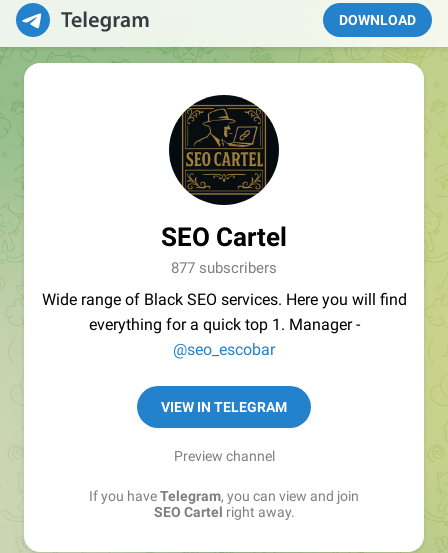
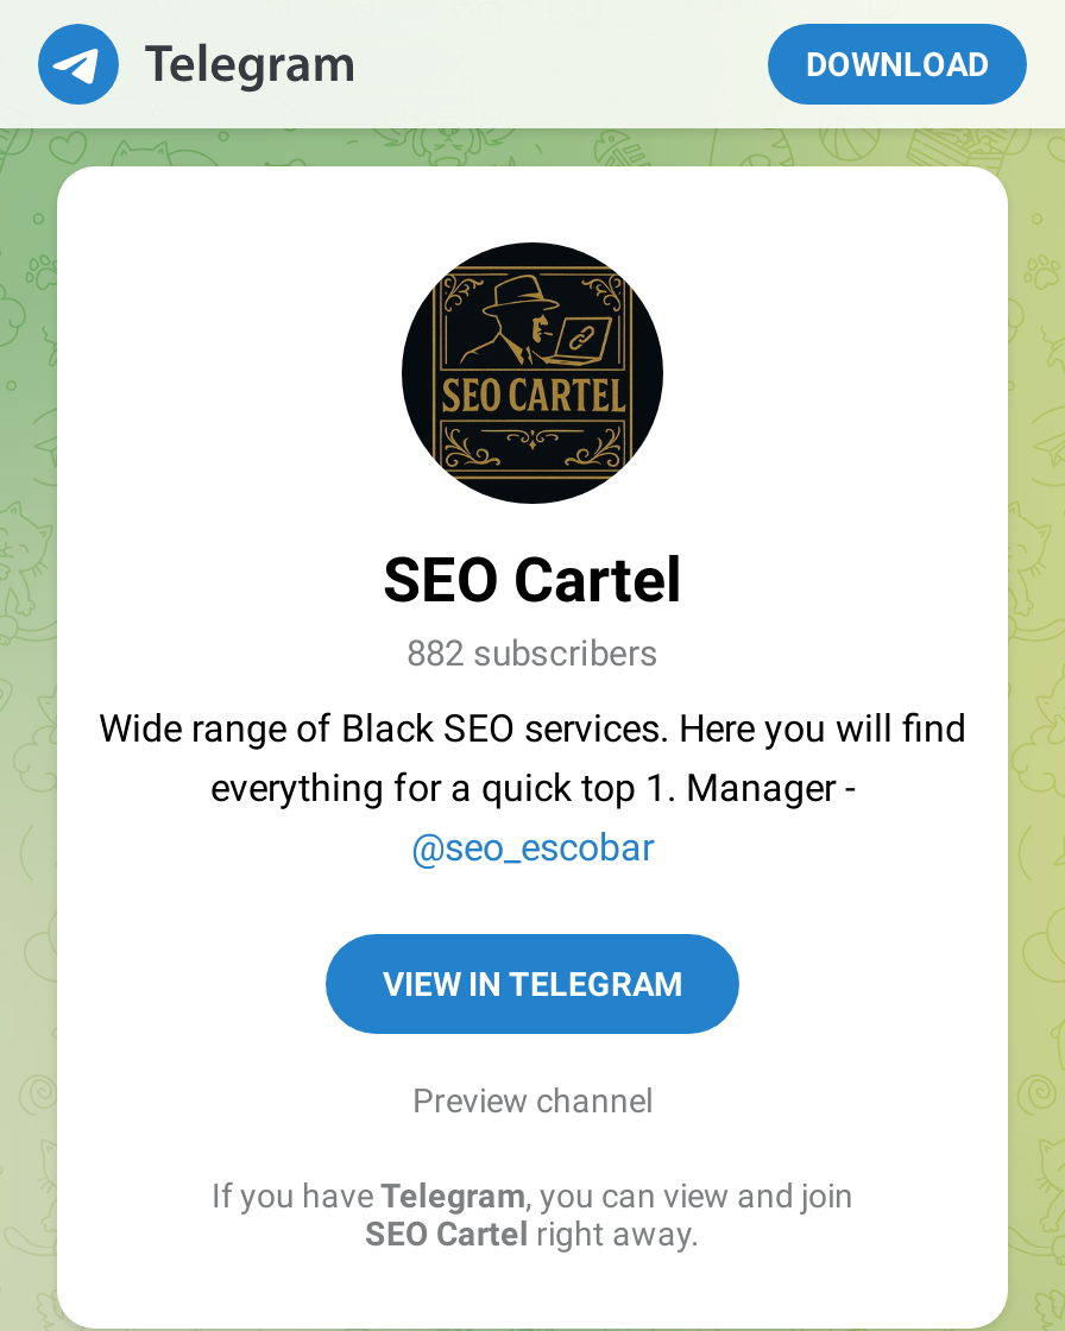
- 877 subscribers
+ 882 subscribers
